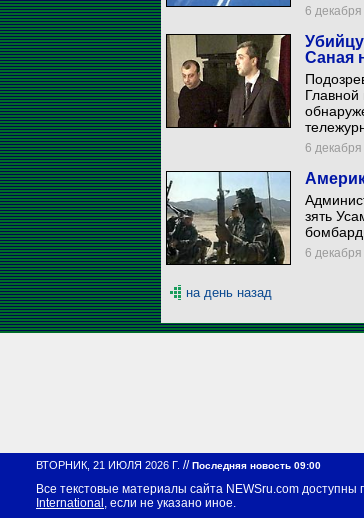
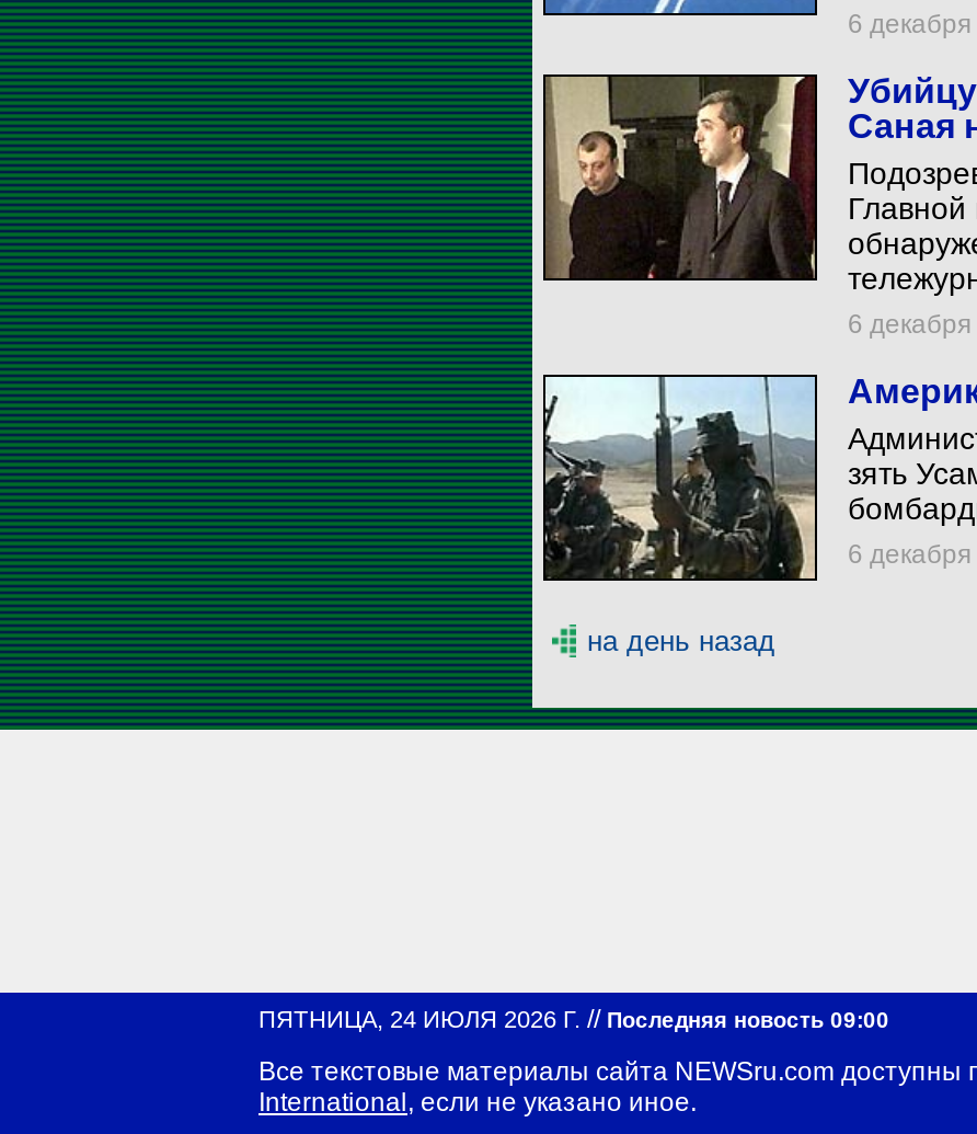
- ВТОРНИК, 21 ИЮЛЯ 2026 Г. // Последняя новость 09:00
+ ПЯТНИЦА, 24 ИЮЛЯ 2026 Г. // Последняя новость 09:00
